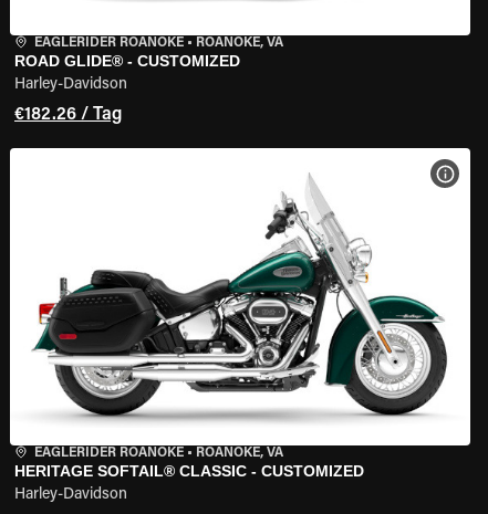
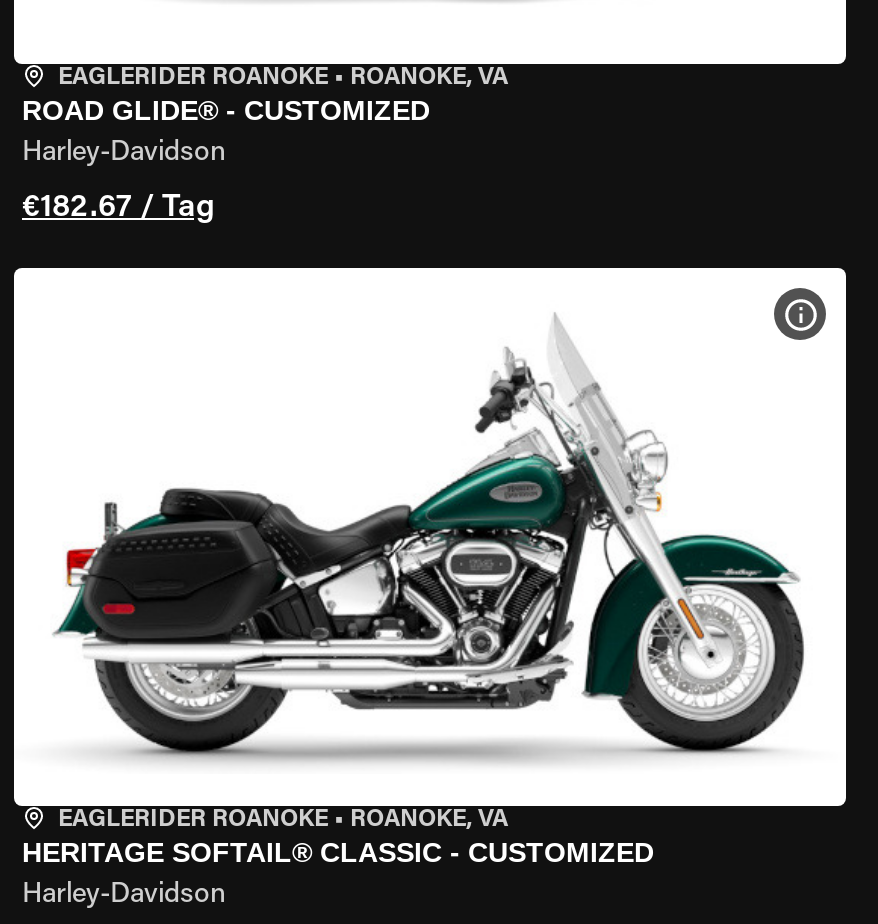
- €182.26 / Tag
+ €182.67 / Tag
